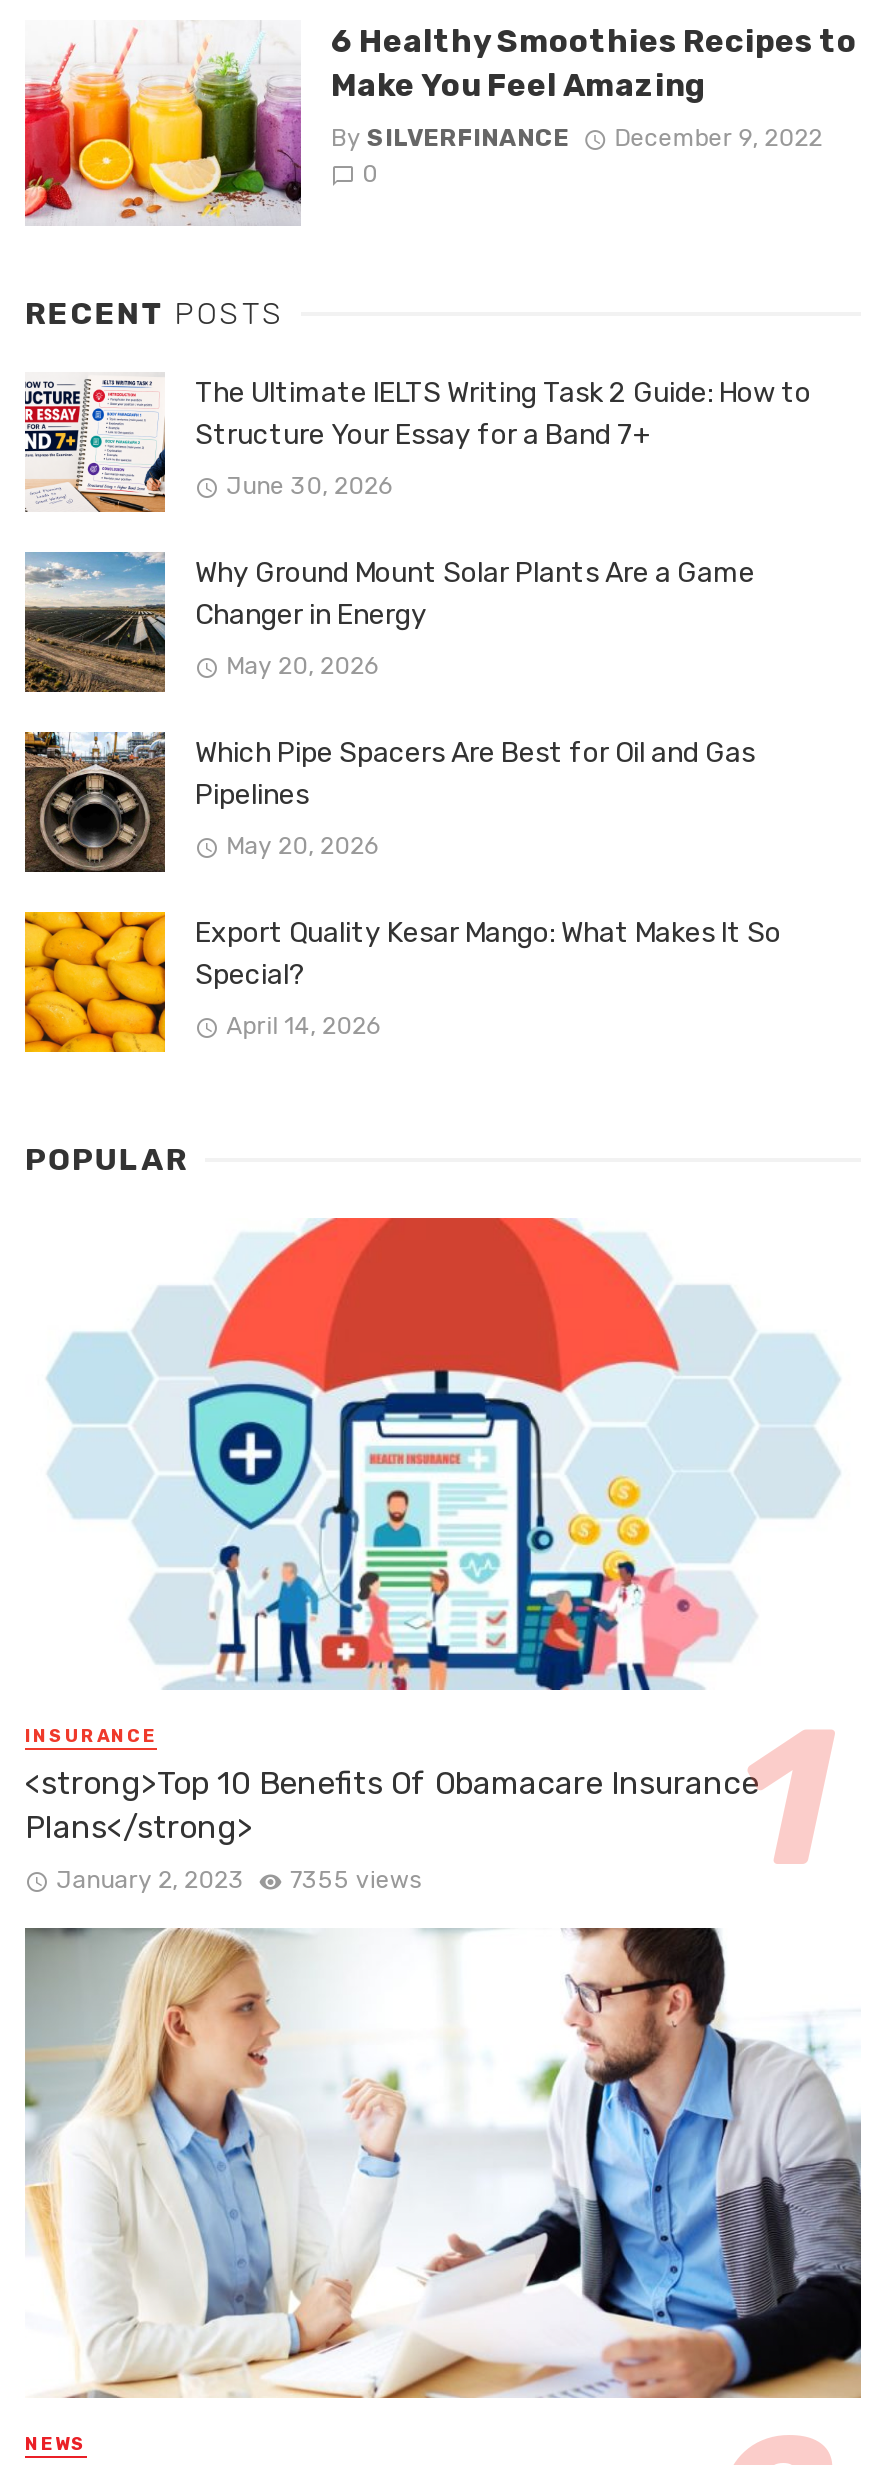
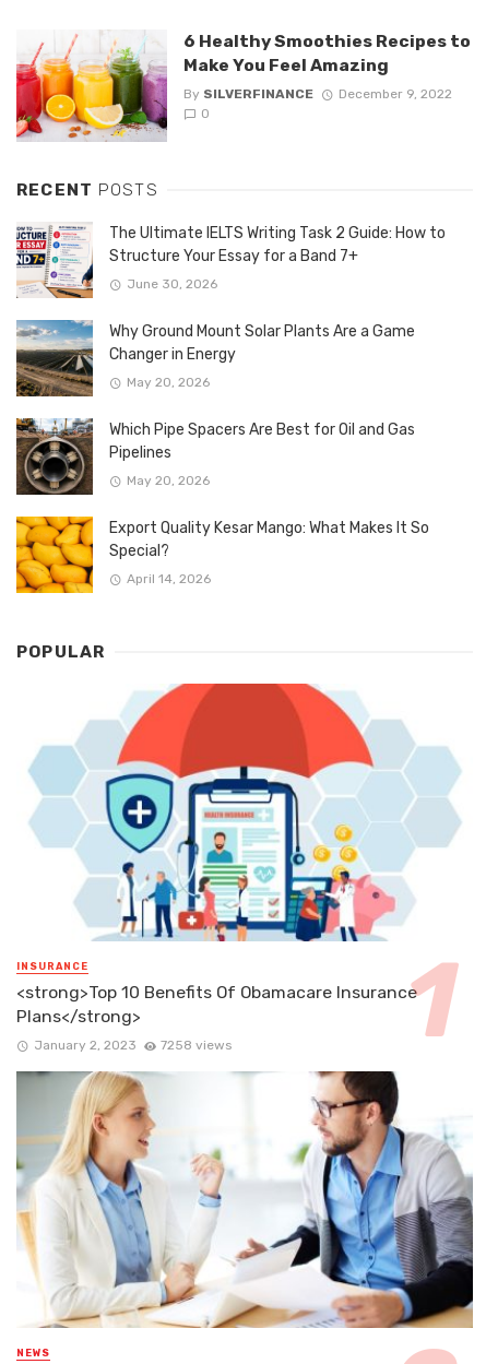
- January 2, 2023 7355 views
+ January 2, 2023 7258 views
